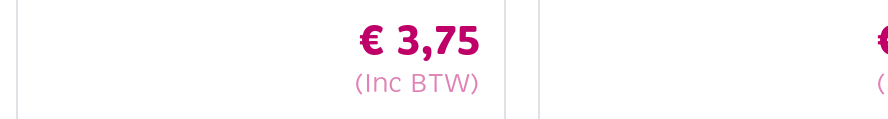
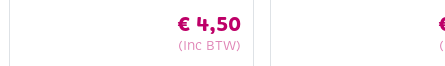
- €3,75
+ €4,50
